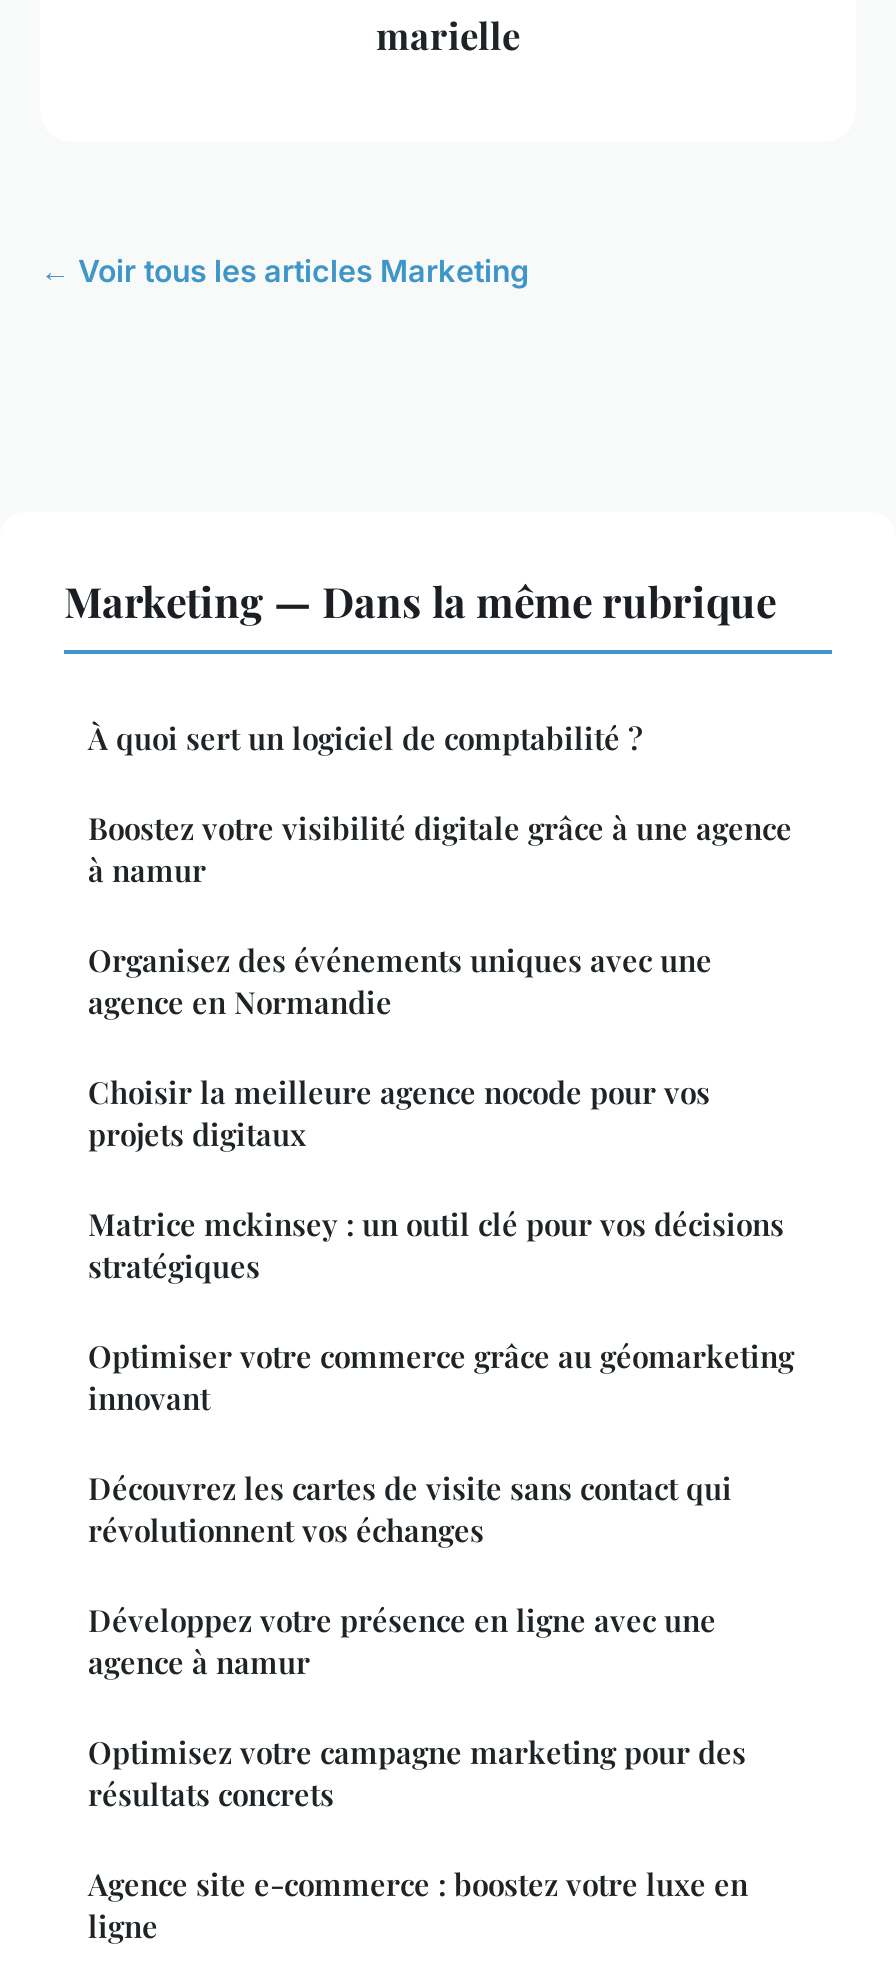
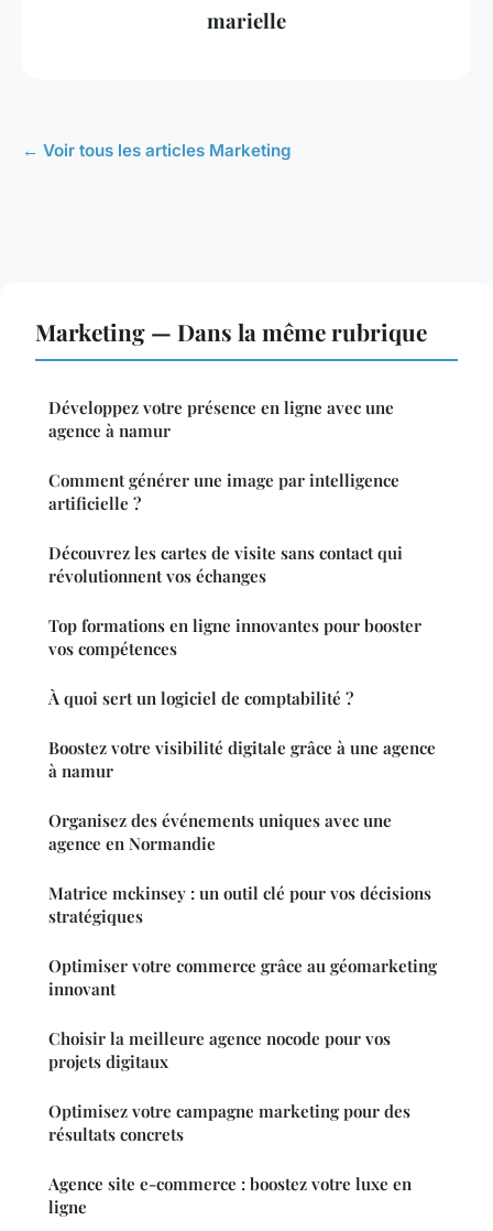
+ Comment générer une image par intelligence
+ artificielle ?
+ Top formations en ligne innovantes pour booster
+ vos compétences

moved down: À quoi sert un logiciel de comptabilité ? | Boostez votre visibilité digitale grâce à une agence | à namur | Organisez des événements uniques avec une | agence en Normandie

moved down: Choisir la meilleure agence nocode pour vos | projets digitaux

moved down: Matrice mckinsey : un outil clé pour vos décisions | stratégiques | Optimiser votre commerce grâce au géomarketing | innovant

moved up: Découvrez les cartes de visite sans contact qui | révolutionnent vos échanges

moved up: Développez votre présence en ligne avec une | agence à namur
